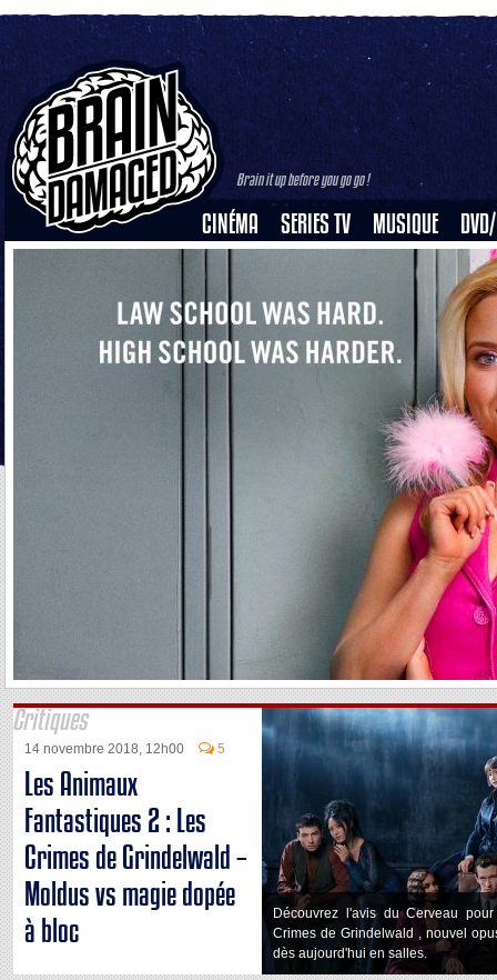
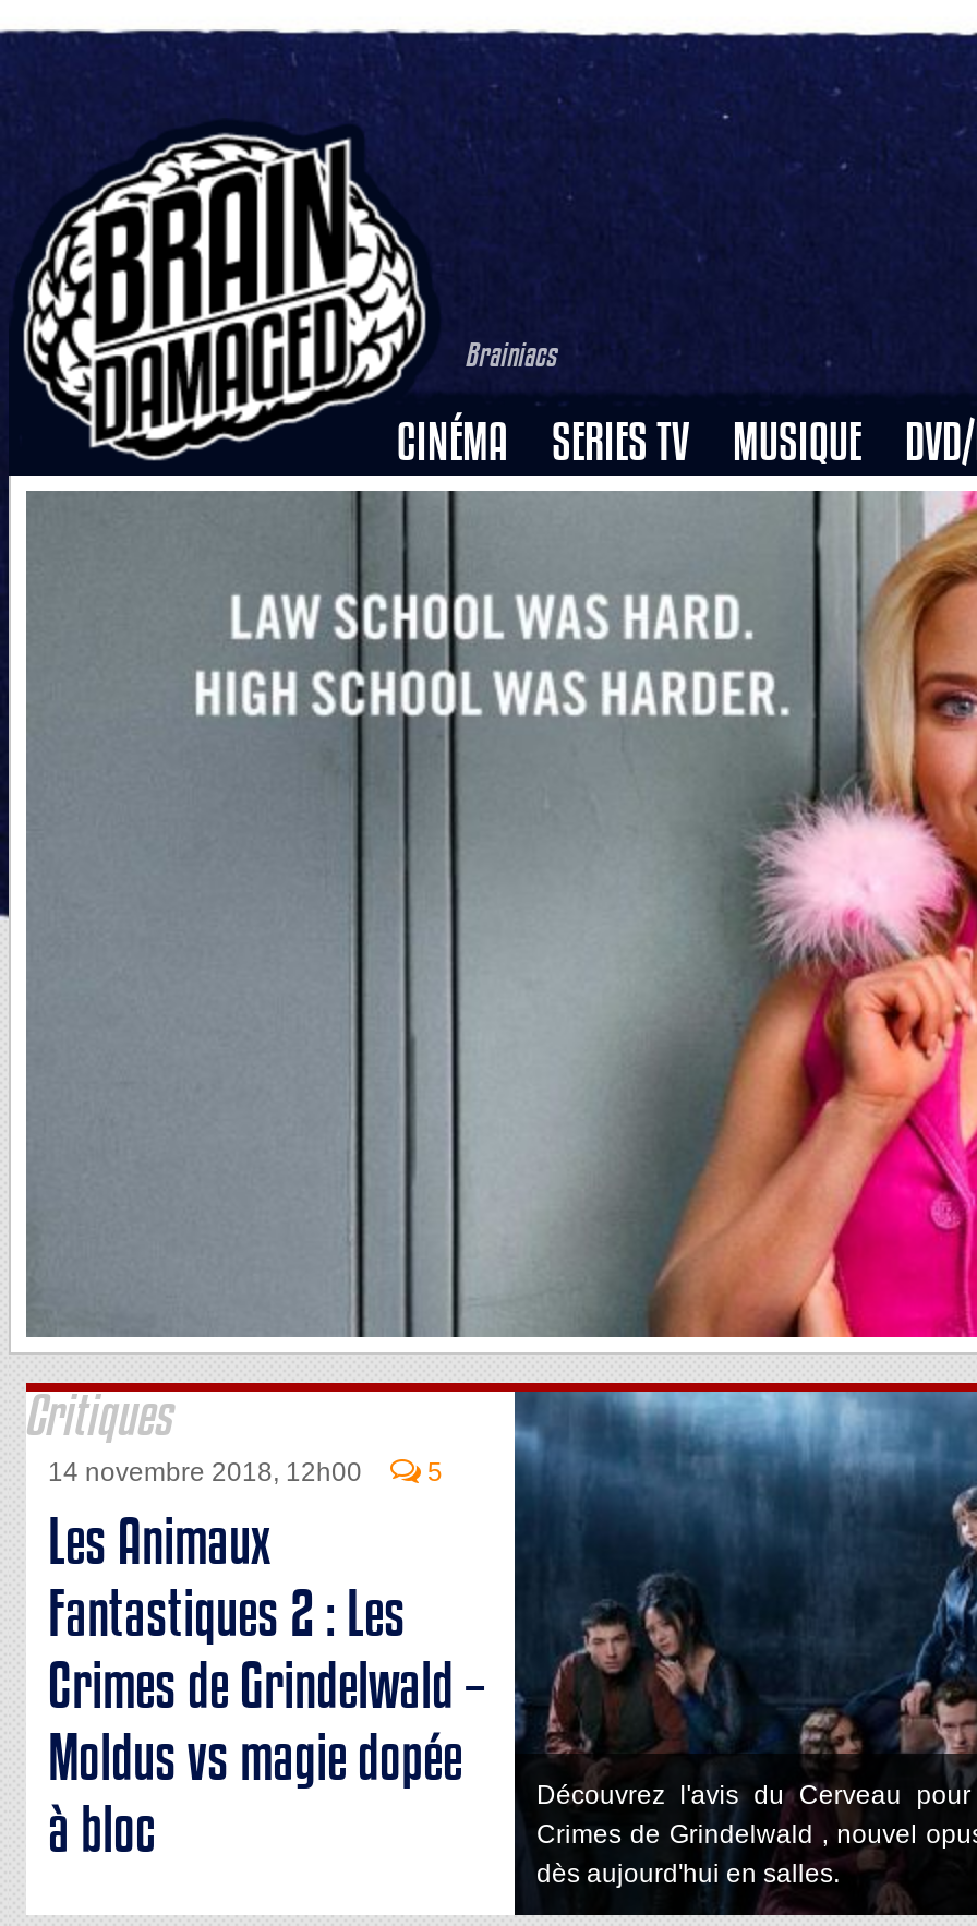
- Brain it up before you go go !
+ Brainiacs
